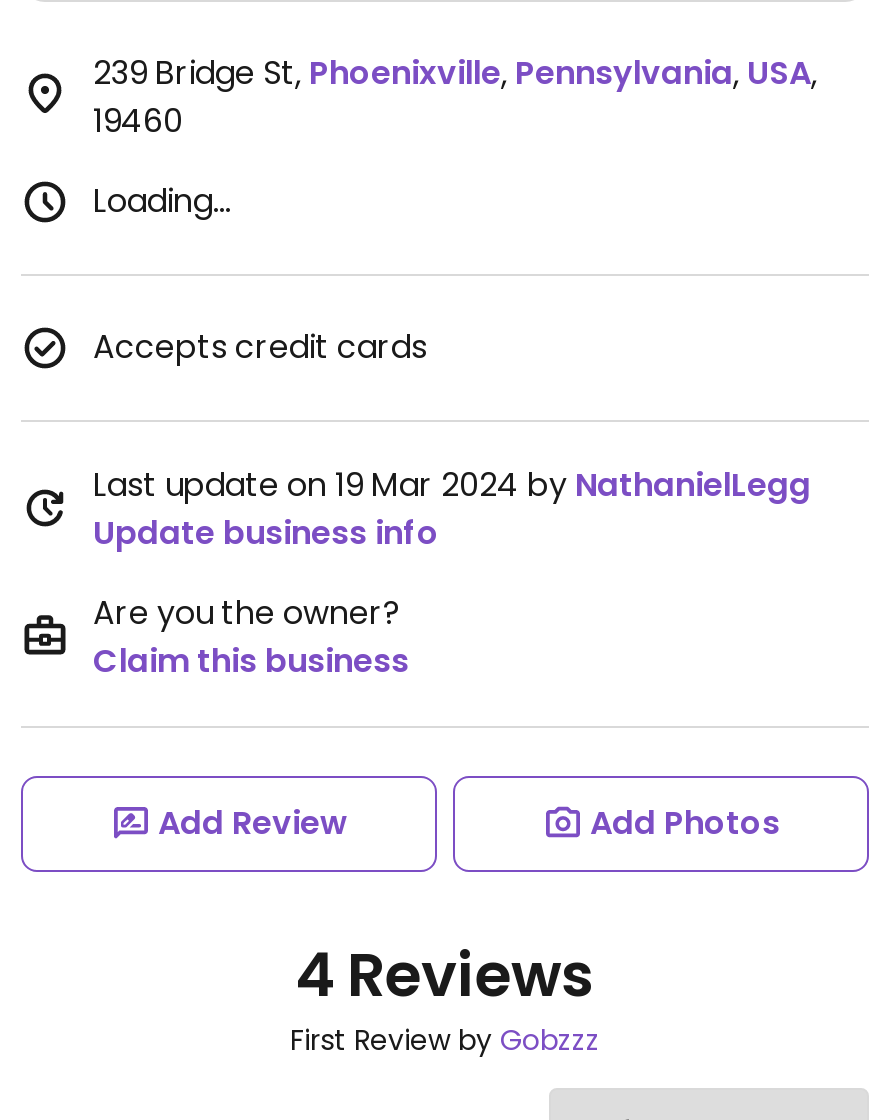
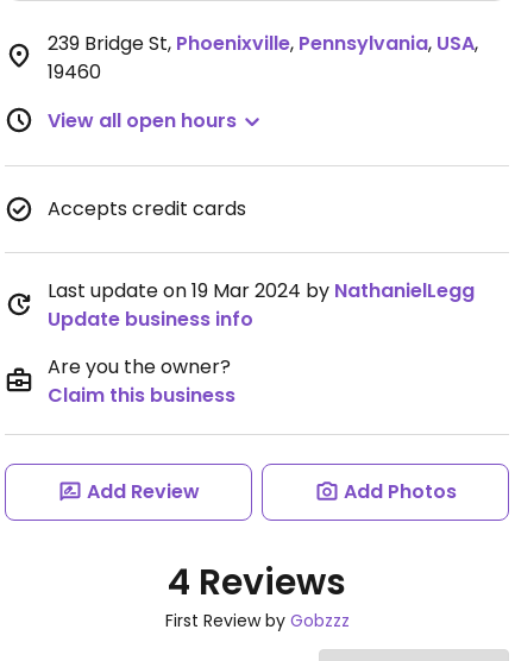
- Loading...
+ View all open hours
